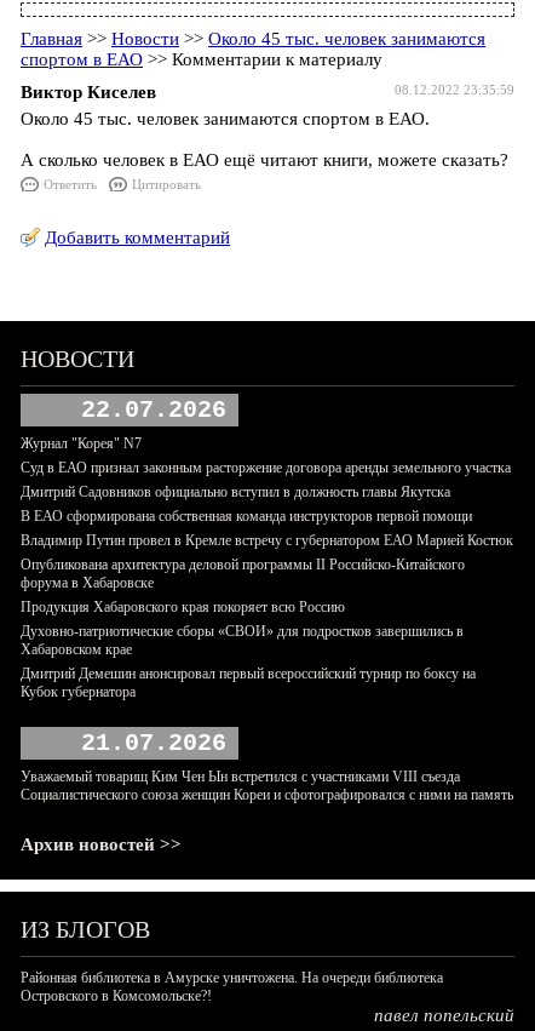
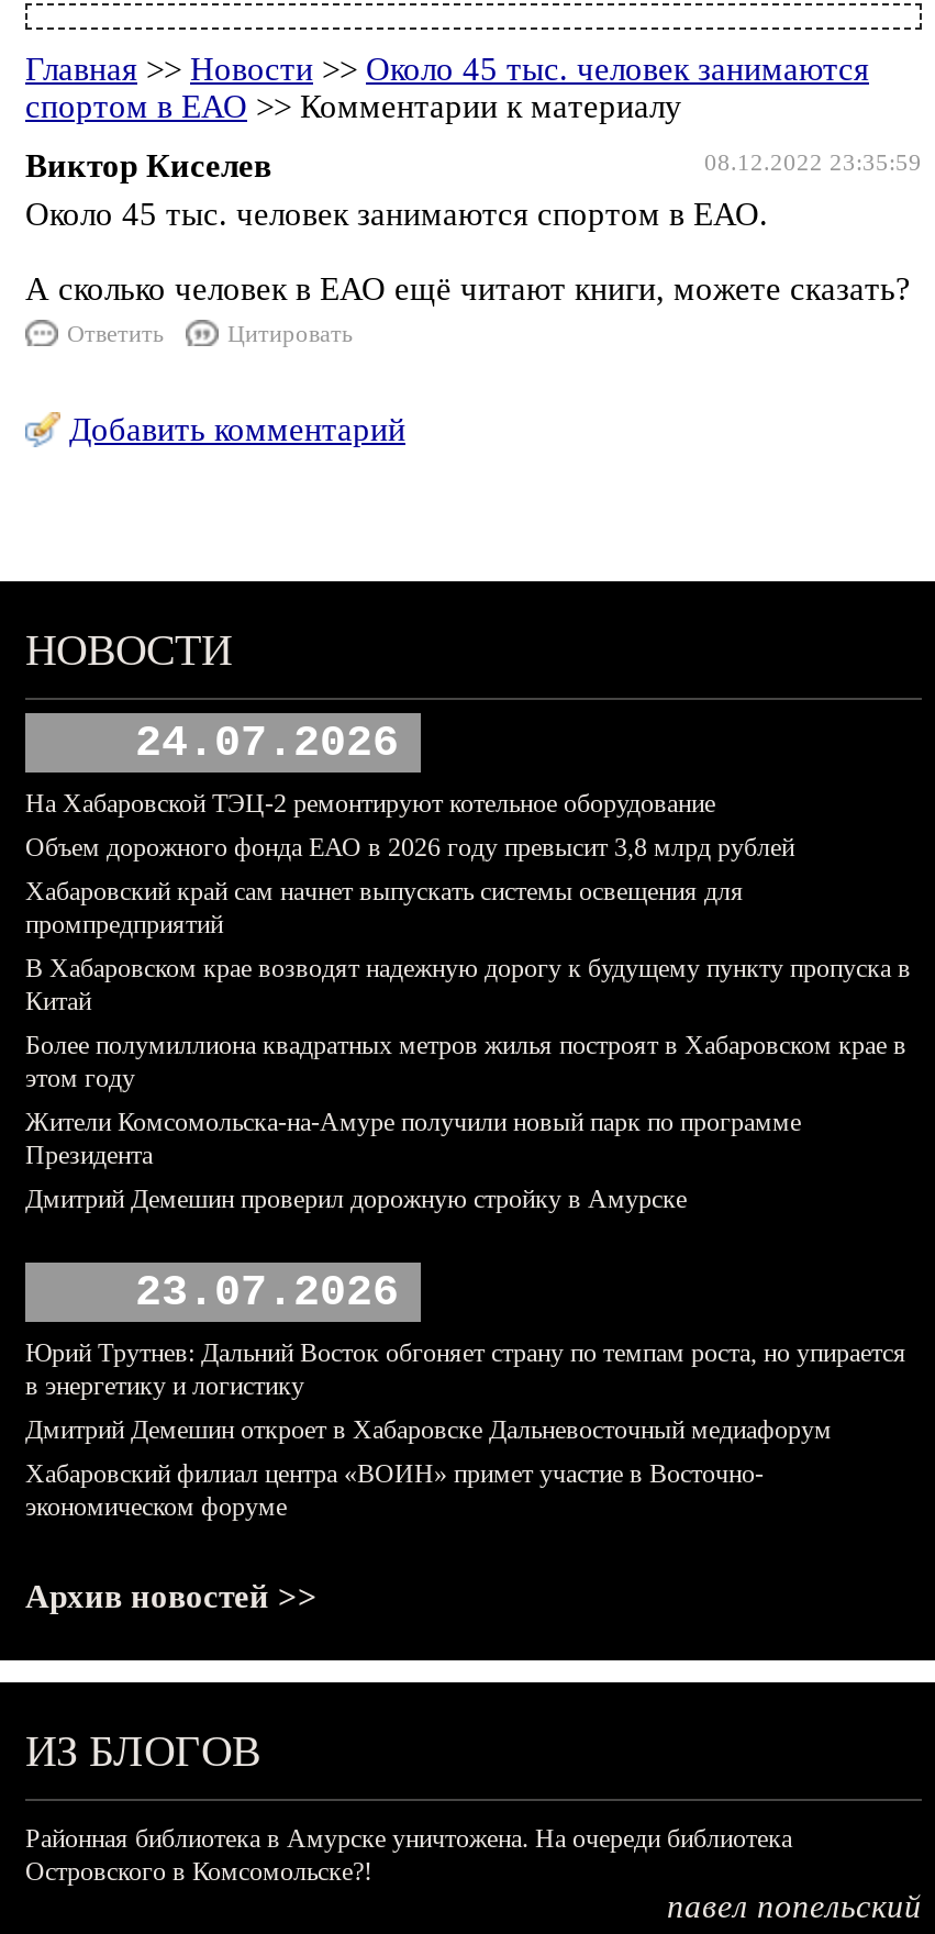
- 22.07.2026
- Журнал "Корея" N7
- Суд в ЕАО признал законным расторжение договора аренды земельного участка
- Дмитрий Садовников официально вступил в должность главы Якутска
- В ЕАО сформирована собственная команда инструкторов первой помощи
- Владимир Путин провел в Кремле встречу с губернатором ЕАО Марией Костюк
- Опубликована архитектура деловой программы II Российско-Китайского
- форума в Хабаровске
- Продукция Хабаровского края покоряет всю Россию
- Духовно-патриотические сборы «СВОИ» для подростков завершились в
- Хабаровском крае
- Дмитрий Демешин анонсировал первый всероссийский турнир по боксу на
- Кубок губернатора
+ 24.07.2026
+ На Хабаровской ТЭЦ-2 ремонтируют котельное оборудование
+ Объем дорожного фонда ЕАО в 2026 году превысит 3,8 млрд рублей
+ Хабаровский край сам начнет выпускать системы освещения для
+ промпредприятий
+ В Хабаровском крае возводят надежную дорогу к будущему пункту пропуска в
+ Китай
+ Более полумиллиона квадратных метров жилья построят в Хабаровском крае в
+ этом году
+ Жители Комсомольска-на-Амуре получили новый парк по программе
+ Президента
+ Дмитрий Демешин проверил дорожную стройку в Амурске

- 21.07.2026
- Уважаемый товарищ Ким Чен Ын встретился с участниками VIII съезда
- Социалистического союза женщин Кореи и сфотографировался с ними на память
+ 23.07.2026
+ Юрий Трутнев: Дальний Восток обгоняет страну по темпам роста, но упирается
+ в энергетику и логистику
+ Дмитрий Демешин откроет в Хабаровске Дальневосточный медиафорум
+ Хабаровский филиал центра «ВОИН» примет участие в Восточно-
+ экономическом форуме
